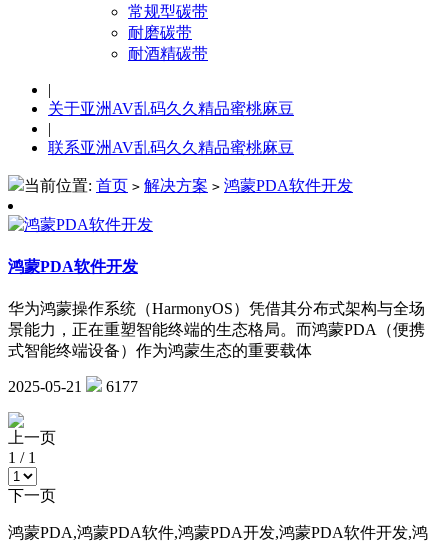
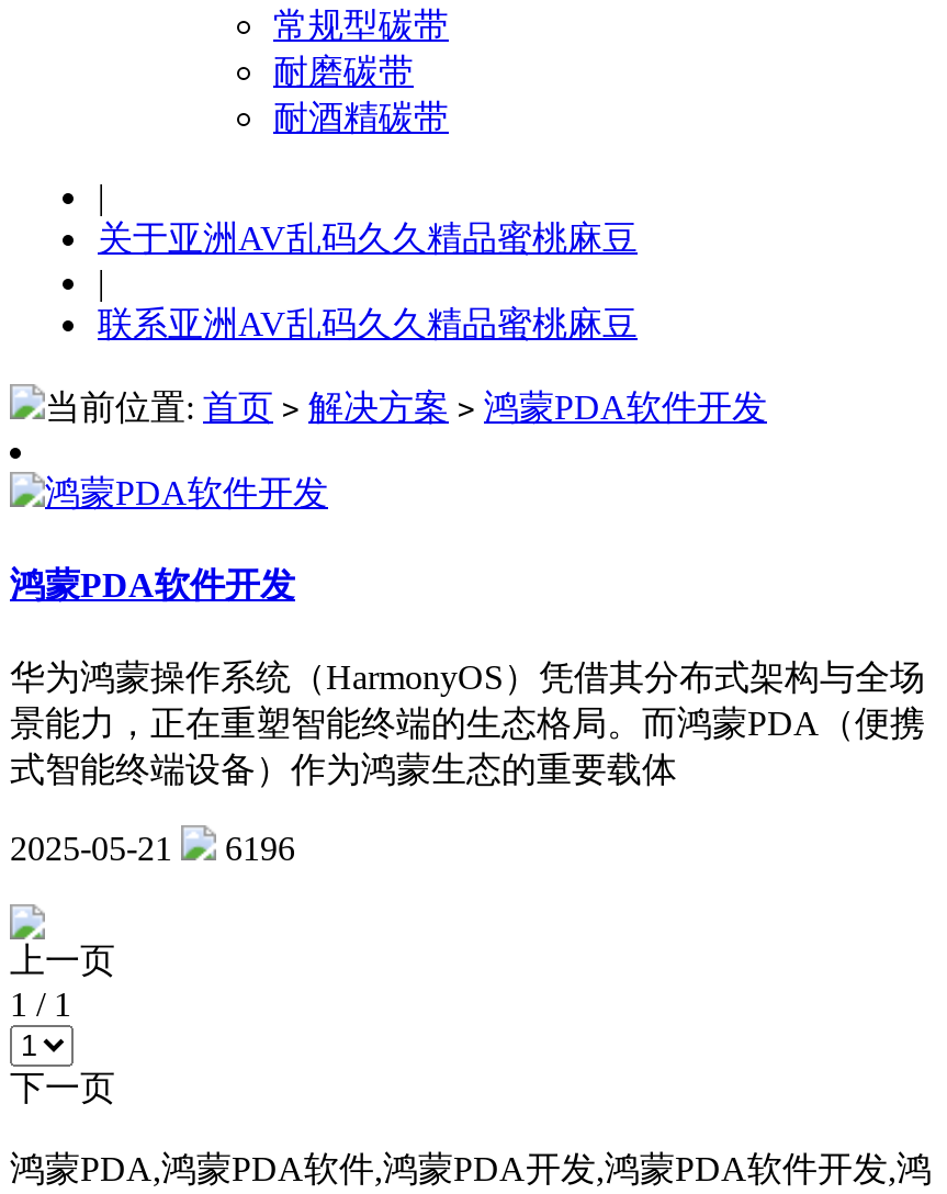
- 2025-05-21 6177
+ 2025-05-21 6196
